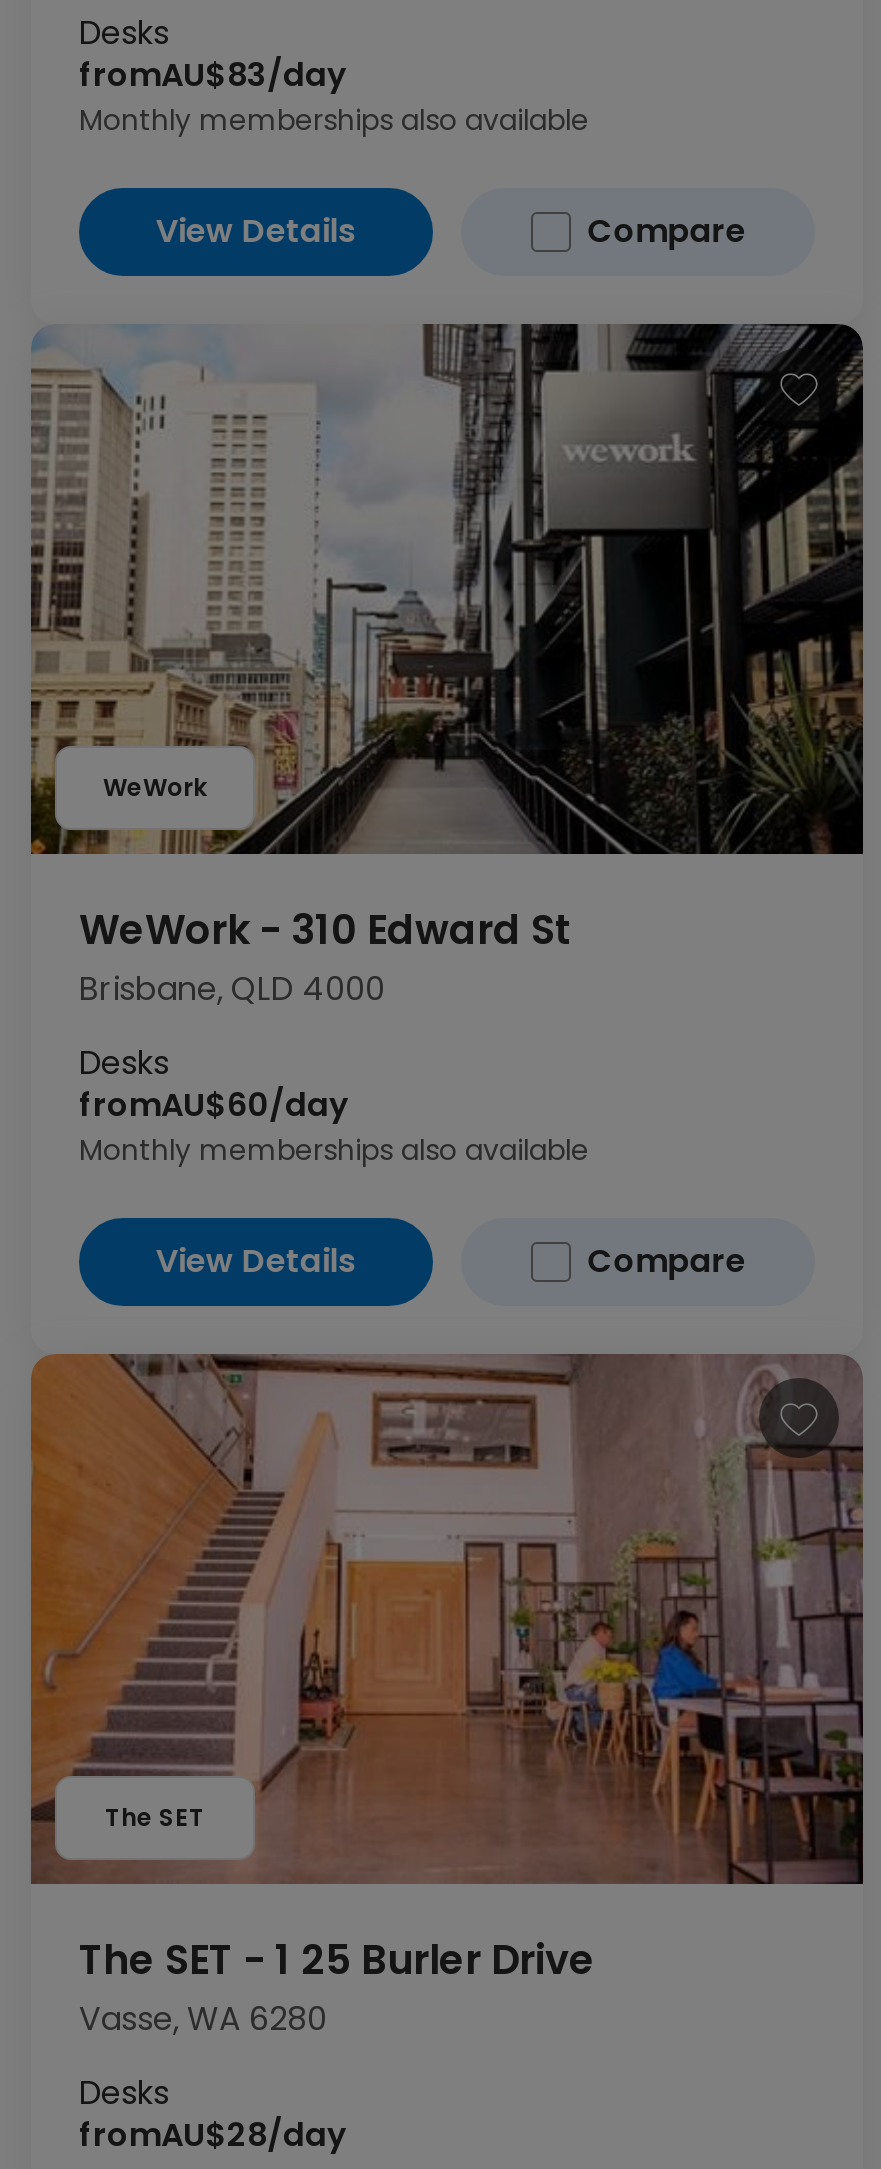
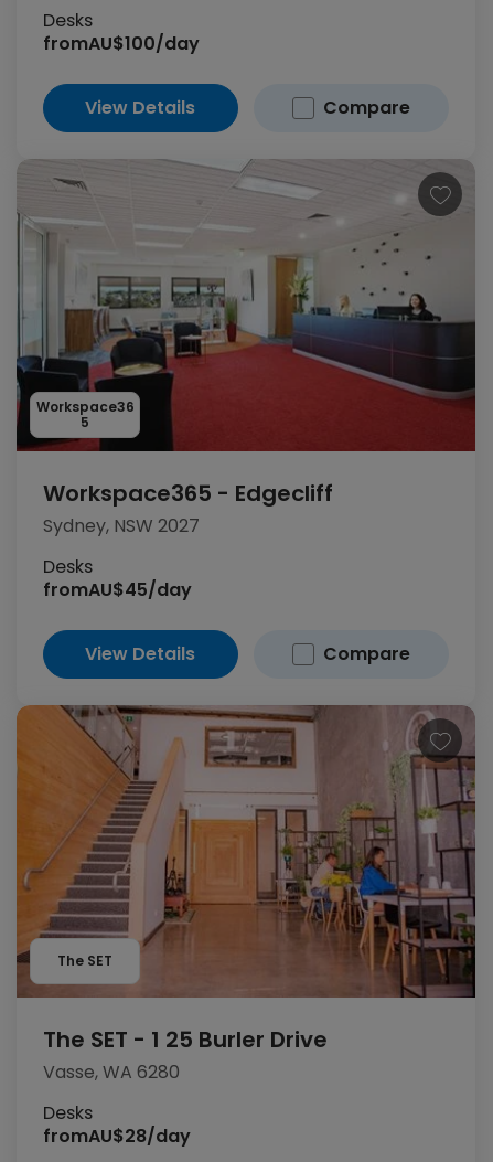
- fromAU$83/day
- Monthly memberships also available
+ fromAU$100/day

- [image]
- WeWork
+ [image]
+ Workspace36
+ 5

- WeWork - 310 Edward St
- Brisbane, QLD 4000
+ Workspace365 - Edgecliff
+ Sydney, NSW 2027

- fromAU$60/day
- Monthly memberships also available
+ fromAU$45/day
